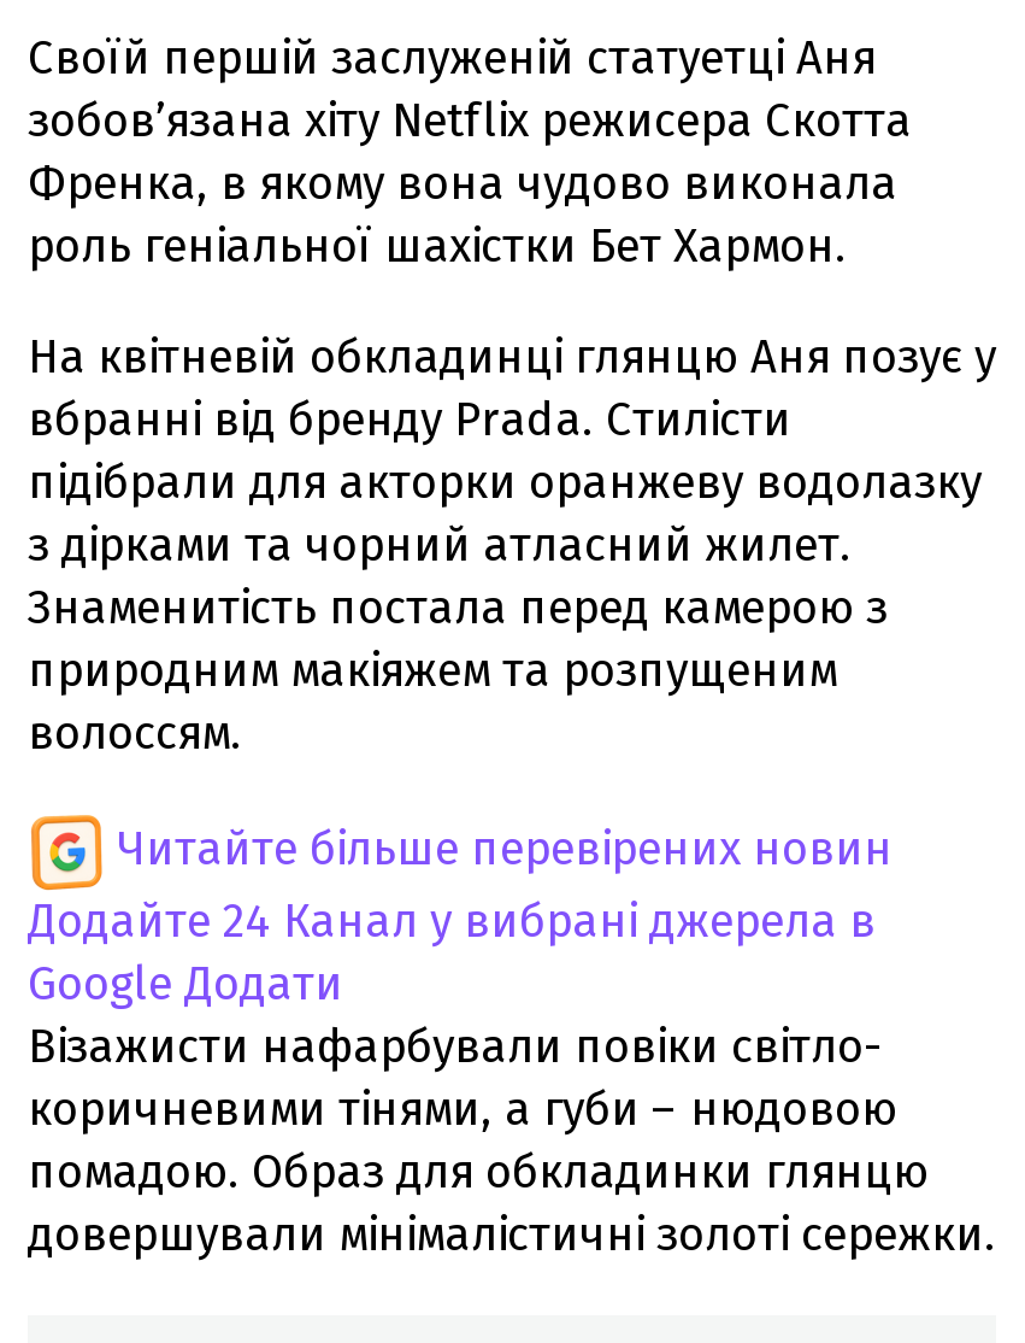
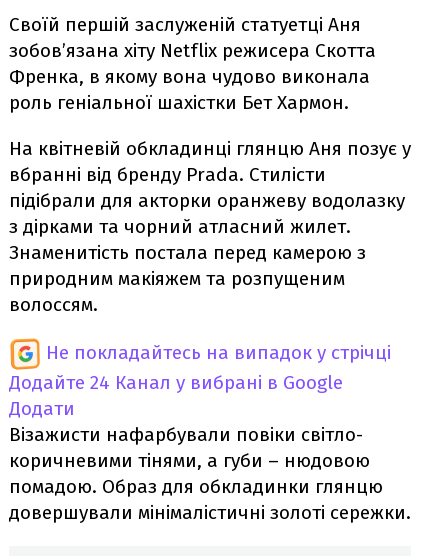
- Читайте більше перевірених новин
- Додайте 24 Канал у вибрані джерела в
- Google Додати
+ Не покладайтесь на випадок у стрічці
+ Додайте 24 Канал у вибрані в Google
+ Додати
